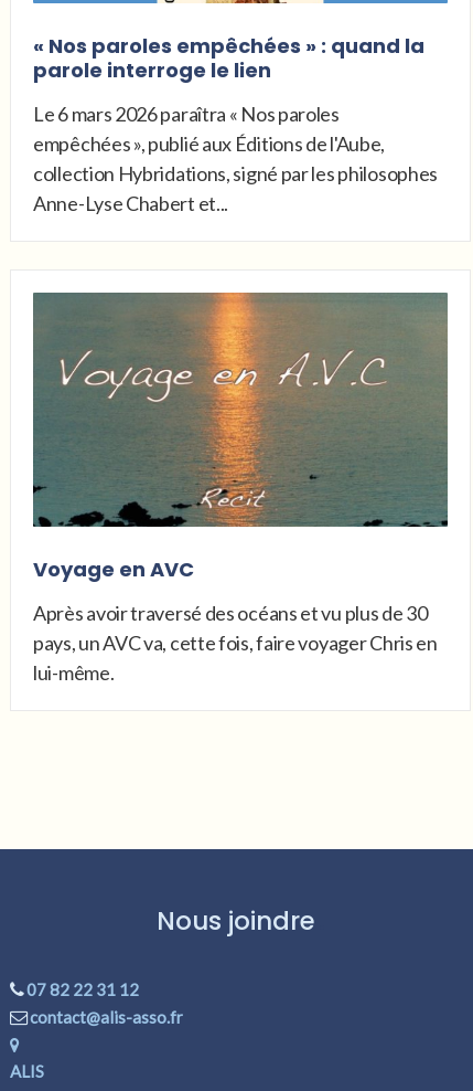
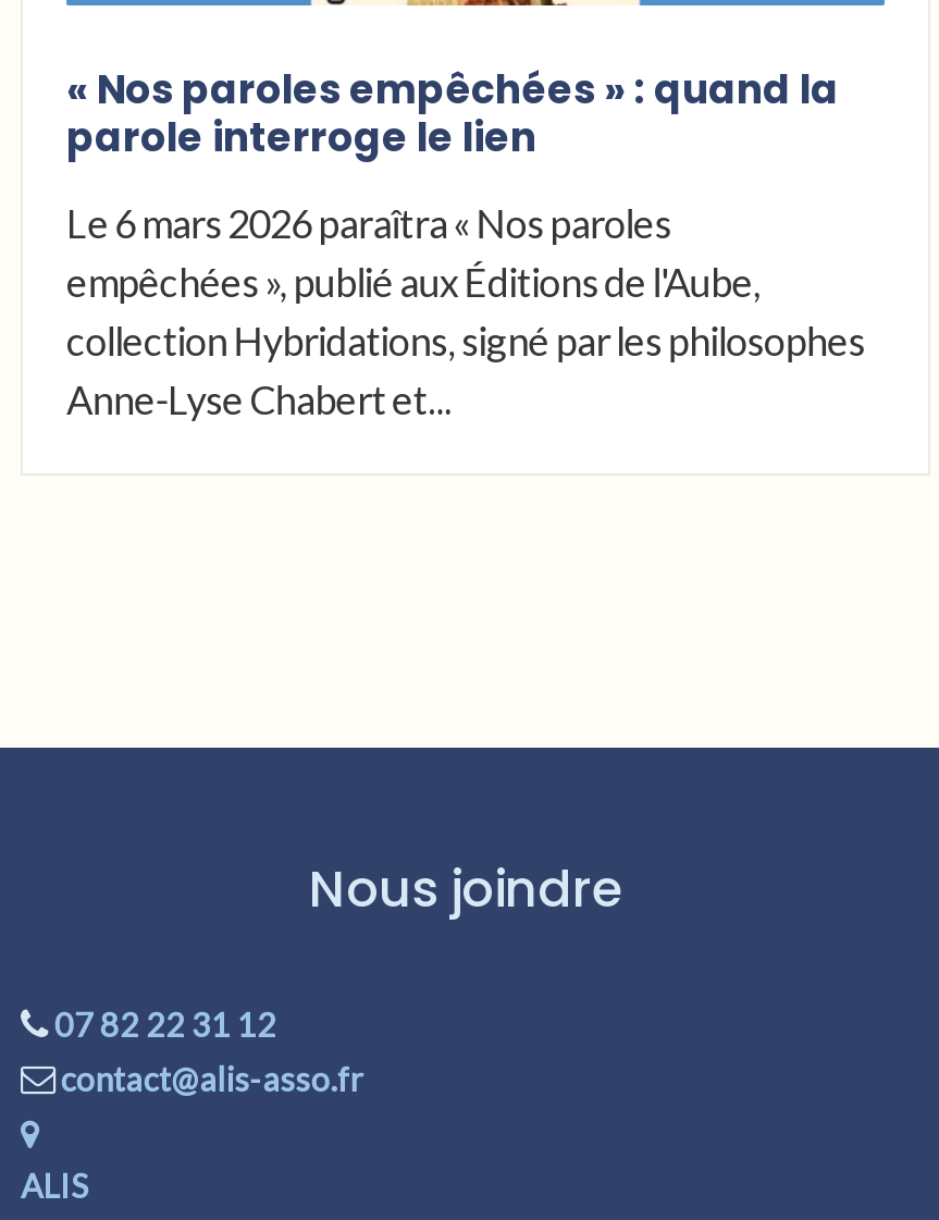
- [image]
- Voyage en AVC
- Après avoir traversé des océans et vu plus de 30
- pays, un AVC va, cette fois, faire voyager Chris en
- lui-même.
